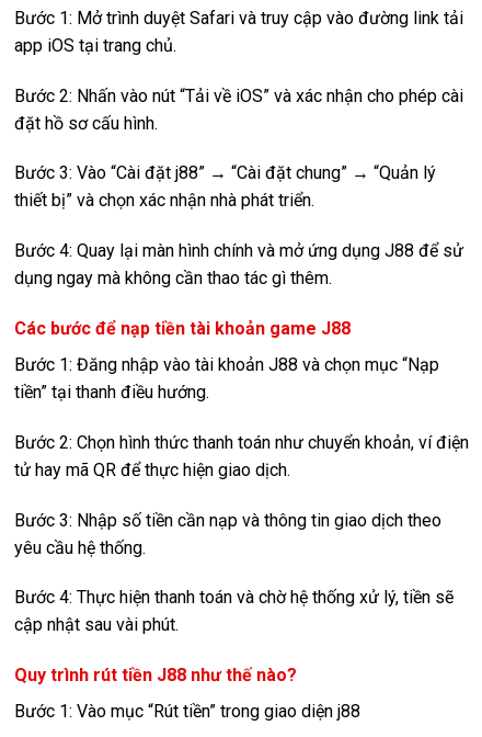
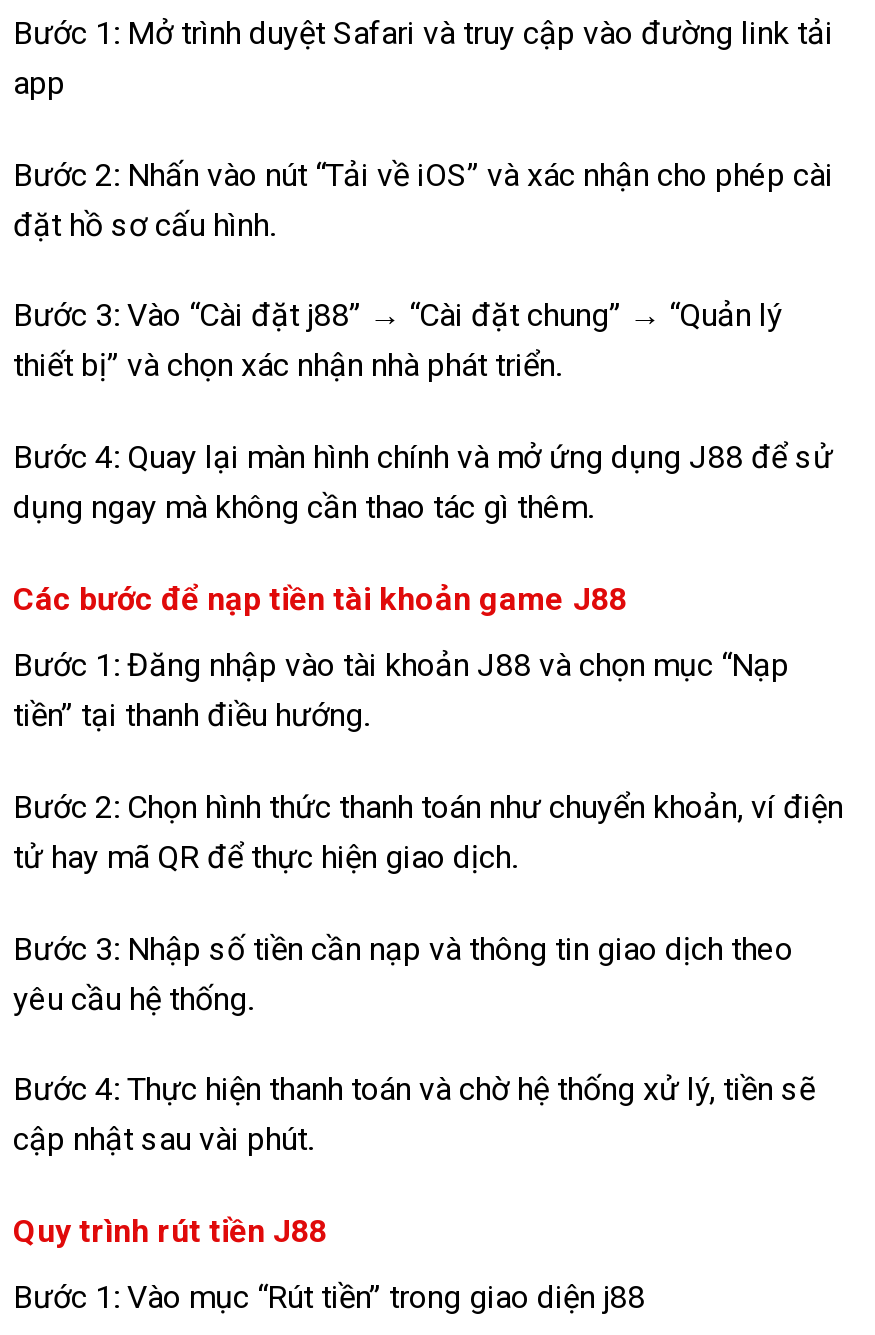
- app iOS tại trang chủ.
+ app

- Quy trình rút tiền J88 như thế nào?
+ Quy trình rút tiền J88
